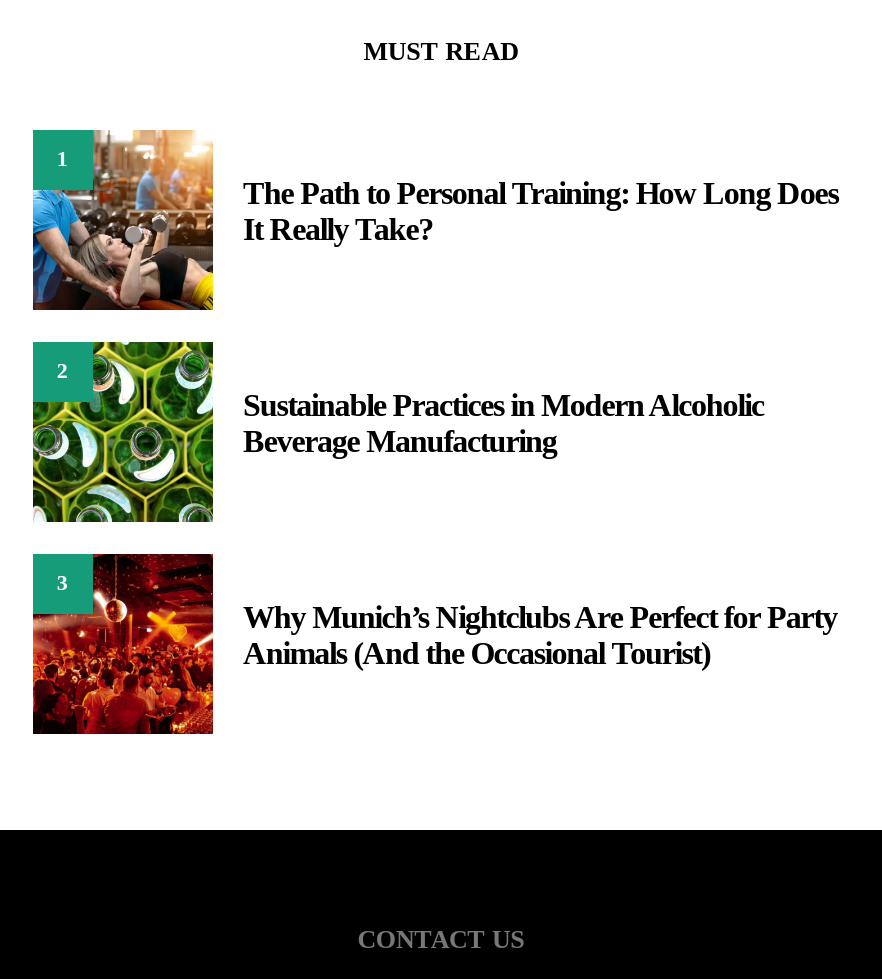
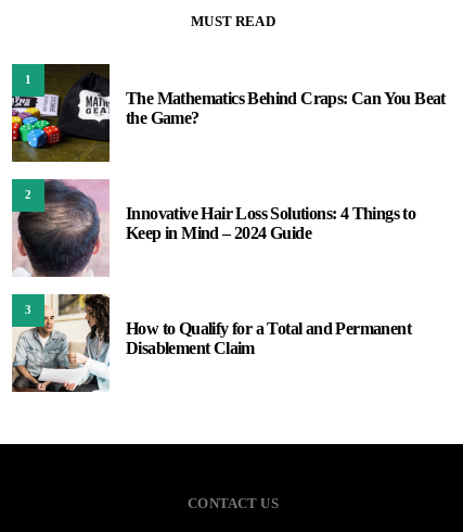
- [image]
- The Path to Personal Training: How Long Does
- It Really Take?
+ [image]
+ The Mathematics Behind Craps: Can You Beat
+ the Game?

- [image]
- Sustainable Practices in Modern Alcoholic
- Beverage Manufacturing
+ [image]
+ Innovative Hair Loss Solutions: 4 Things to
+ Keep in Mind – 2024 Guide

- [image]
- Why Munich’s Nightclubs Are Perfect for Party
- Animals (And the Occasional Tourist)
+ [image]
+ How to Qualify for a Total and Permanent
+ Disablement Claim
